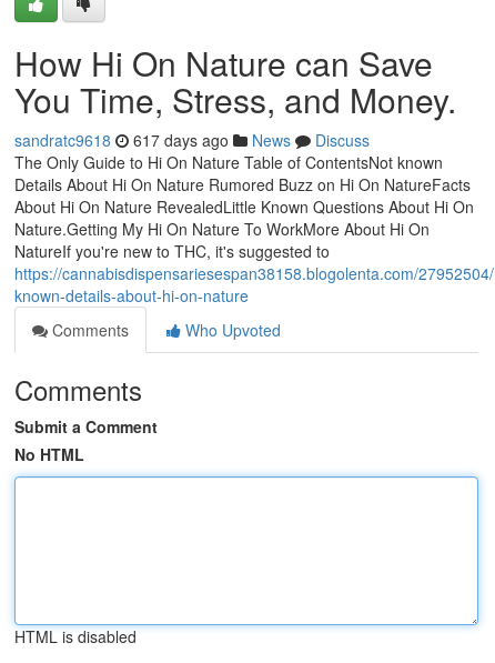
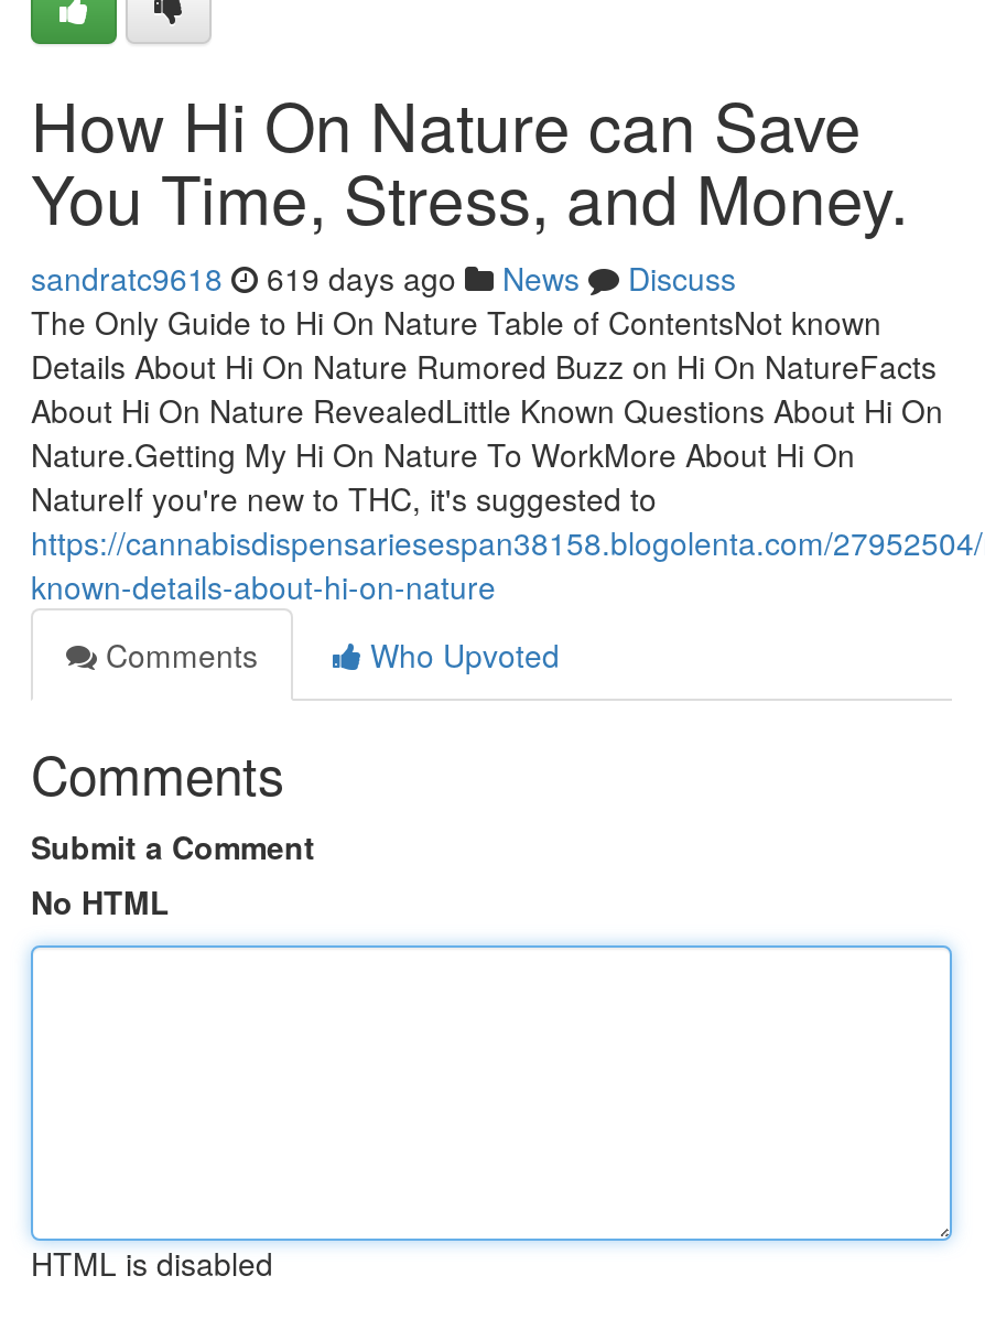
- sandratc9618 617 days ago News Discuss
+ sandratc9618 619 days ago News Discuss
